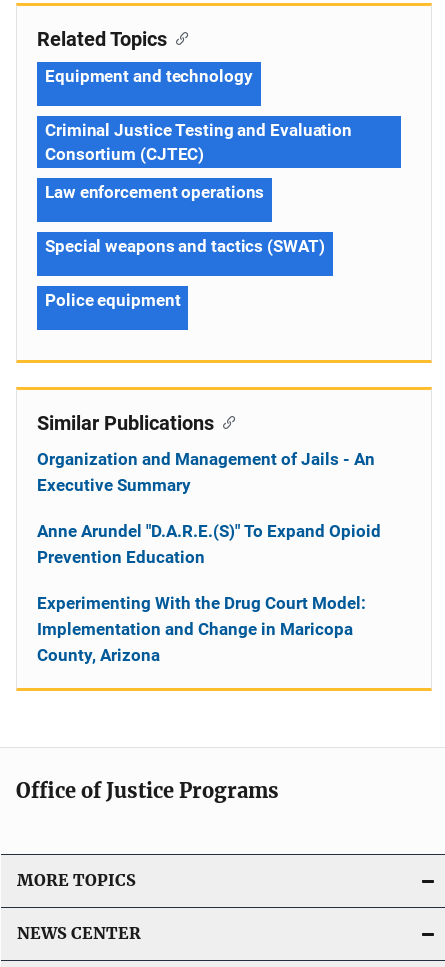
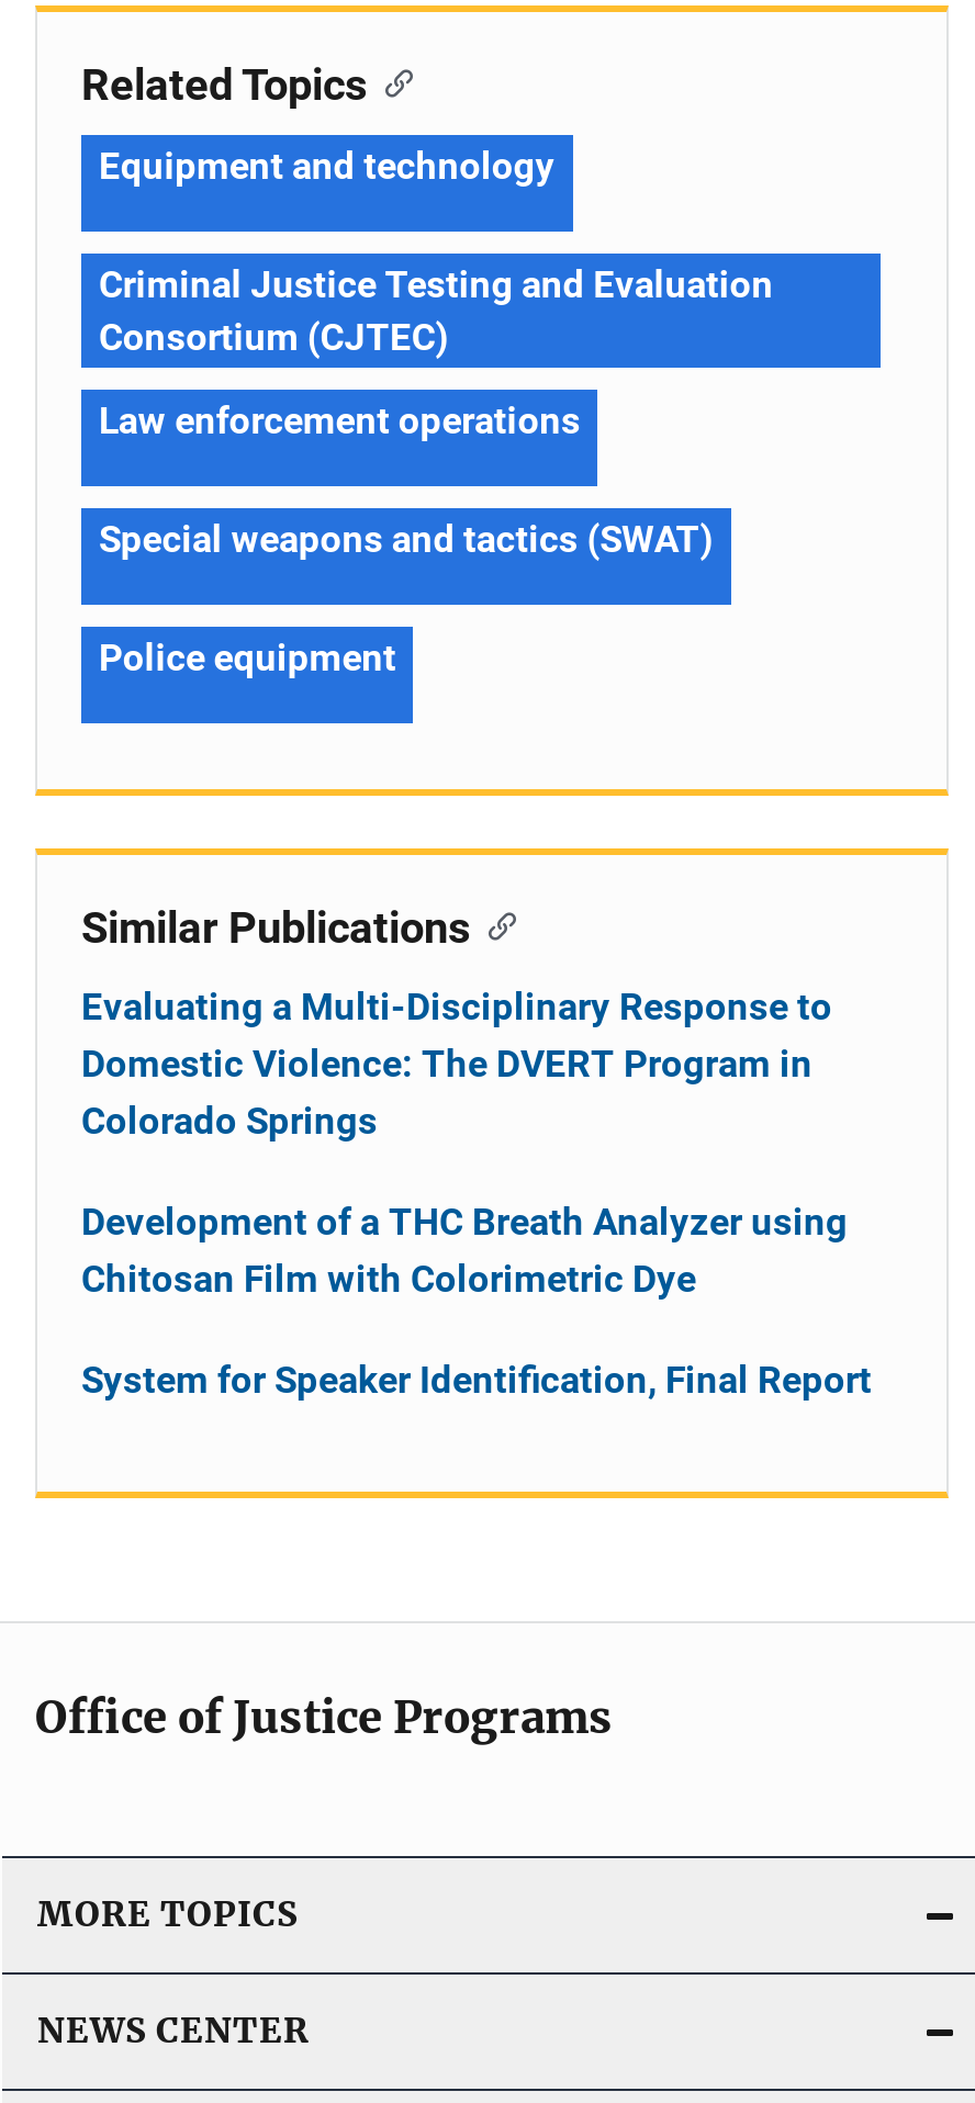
- Organization and Management of Jails - An
- Executive Summary
+ Evaluating a Multi-Disciplinary Response to
+ Domestic Violence: The DVERT Program in
+ Colorado Springs

- Anne Arundel "D.A.R.E.(S)" To Expand Opioid
- Prevention Education
+ Development of a THC Breath Analyzer using
+ Chitosan Film with Colorimetric Dye

- Experimenting With the Drug Court Model:
- Implementation and Change in Maricopa
- County, Arizona
+ System for Speaker Identification, Final Report
